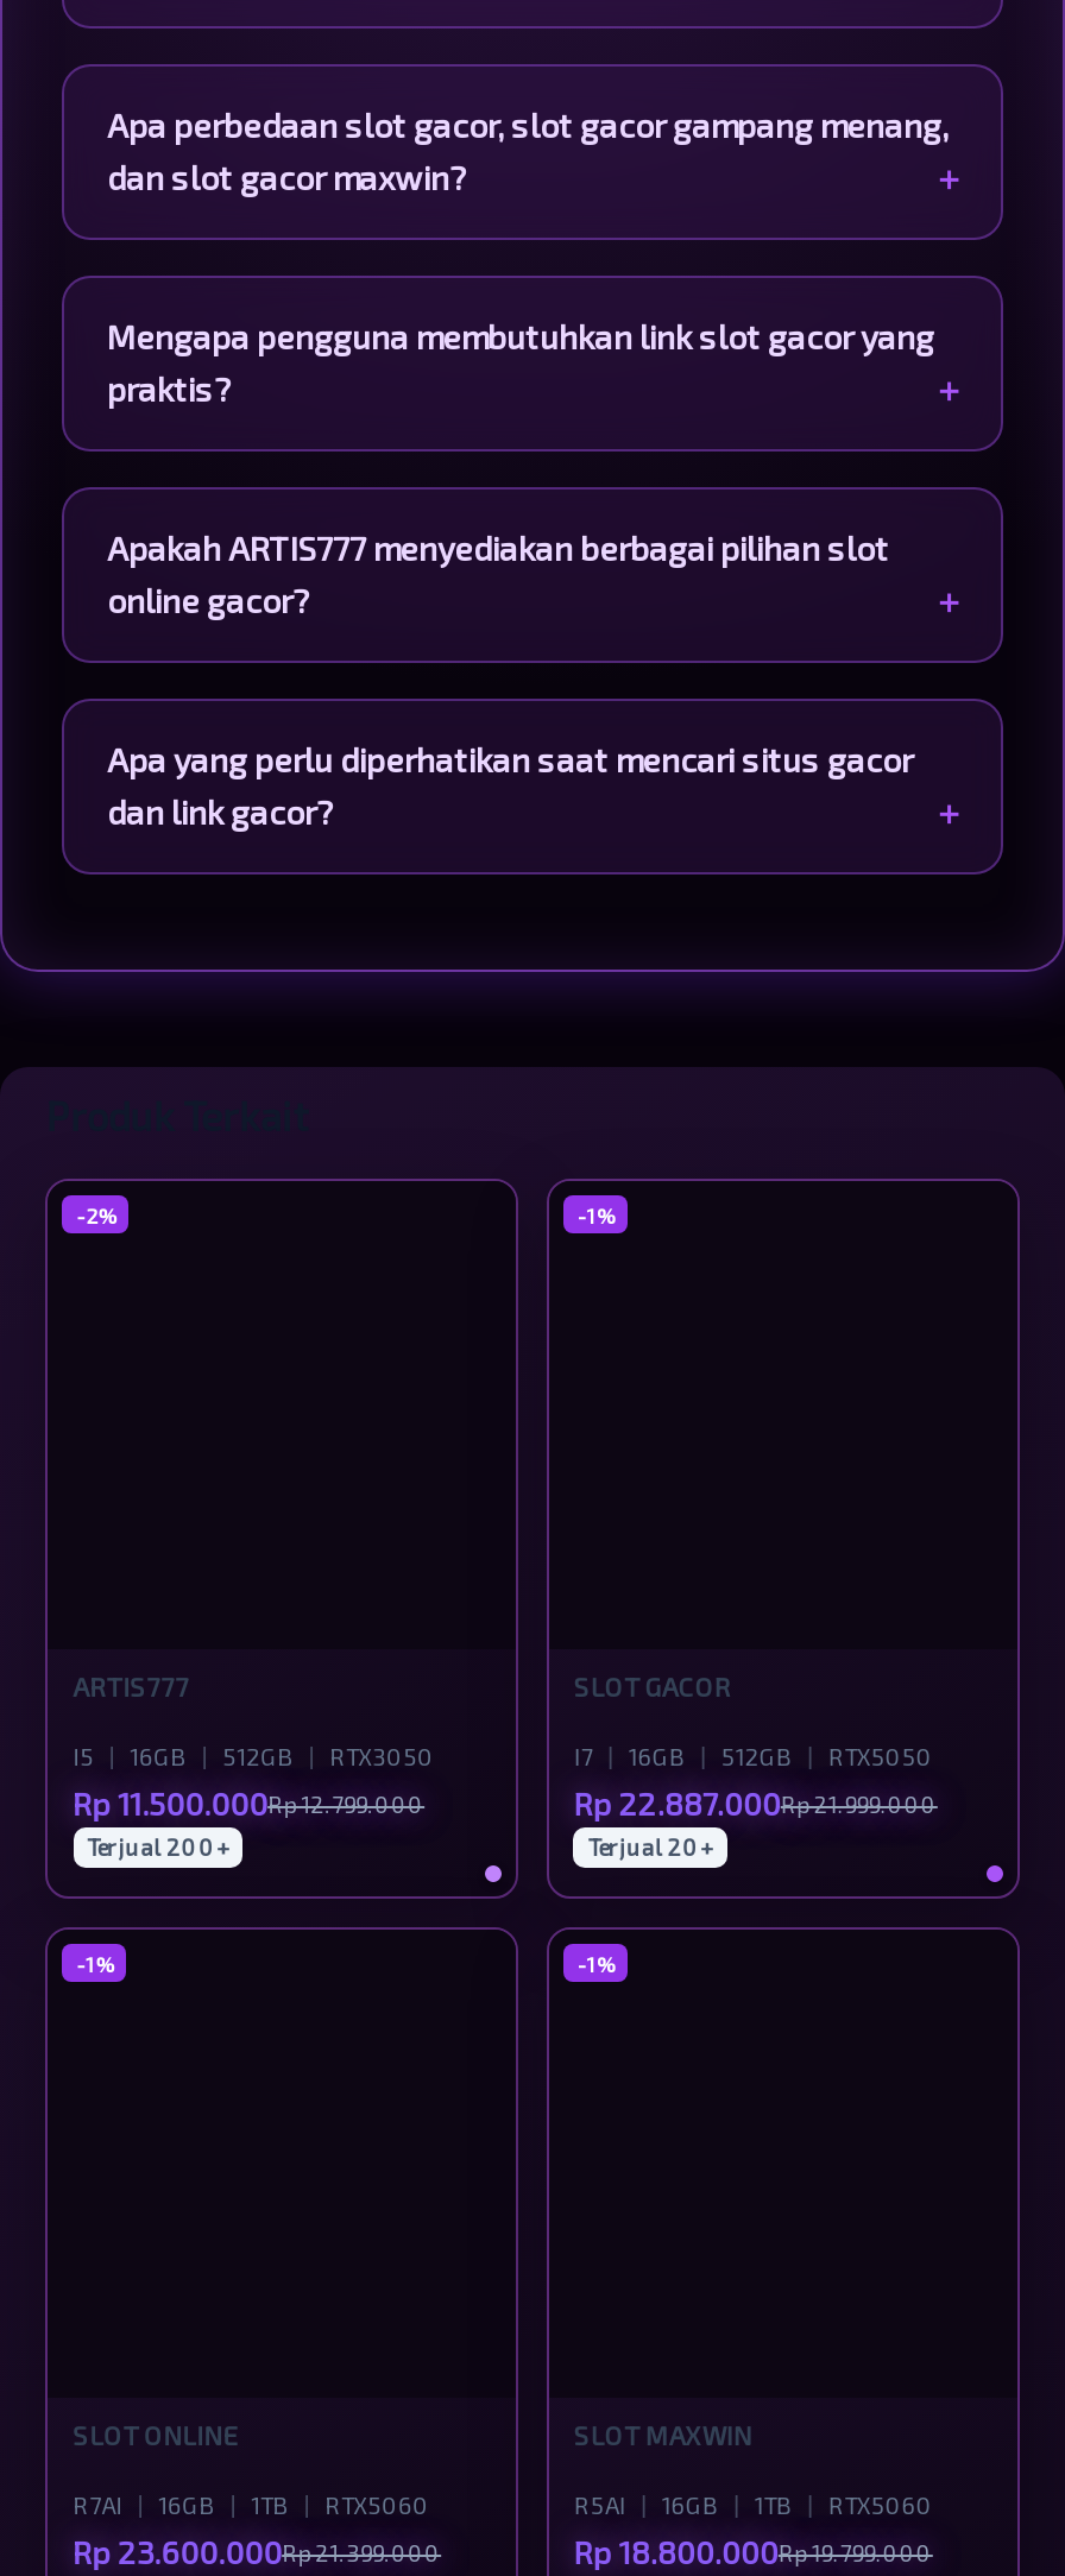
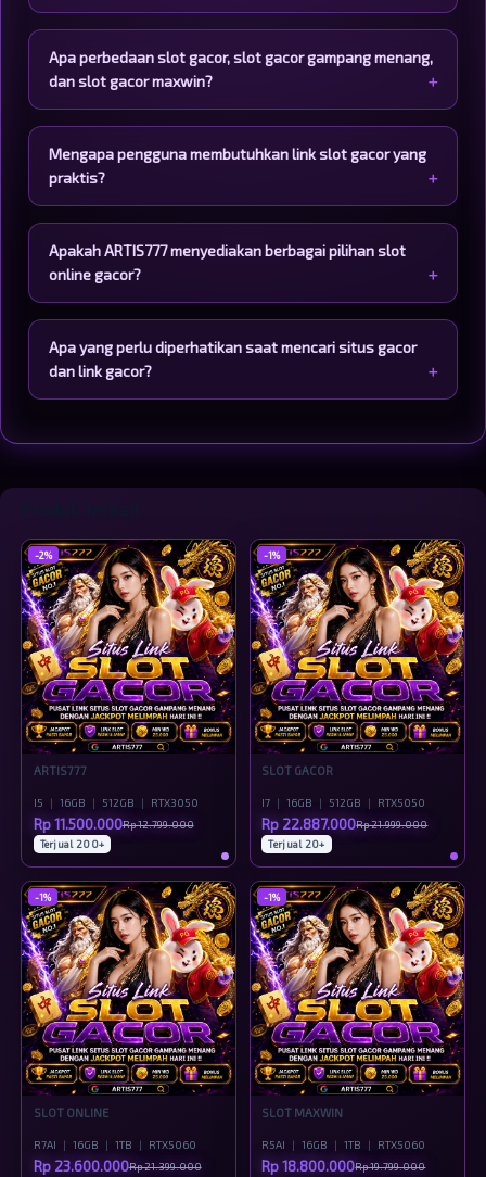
+ [image]

+ [image]

+ [image]

+ [image]
